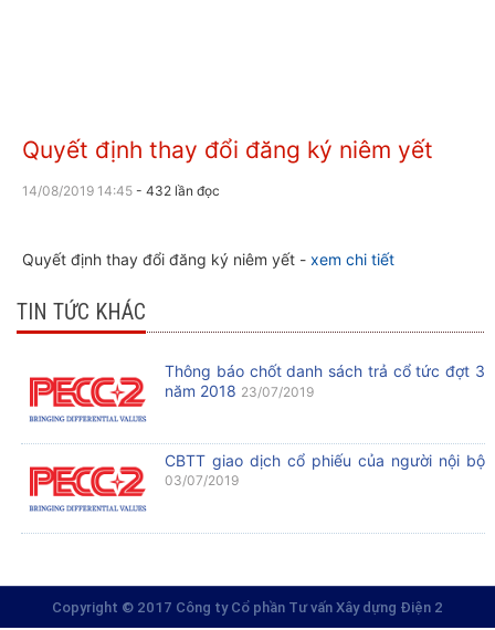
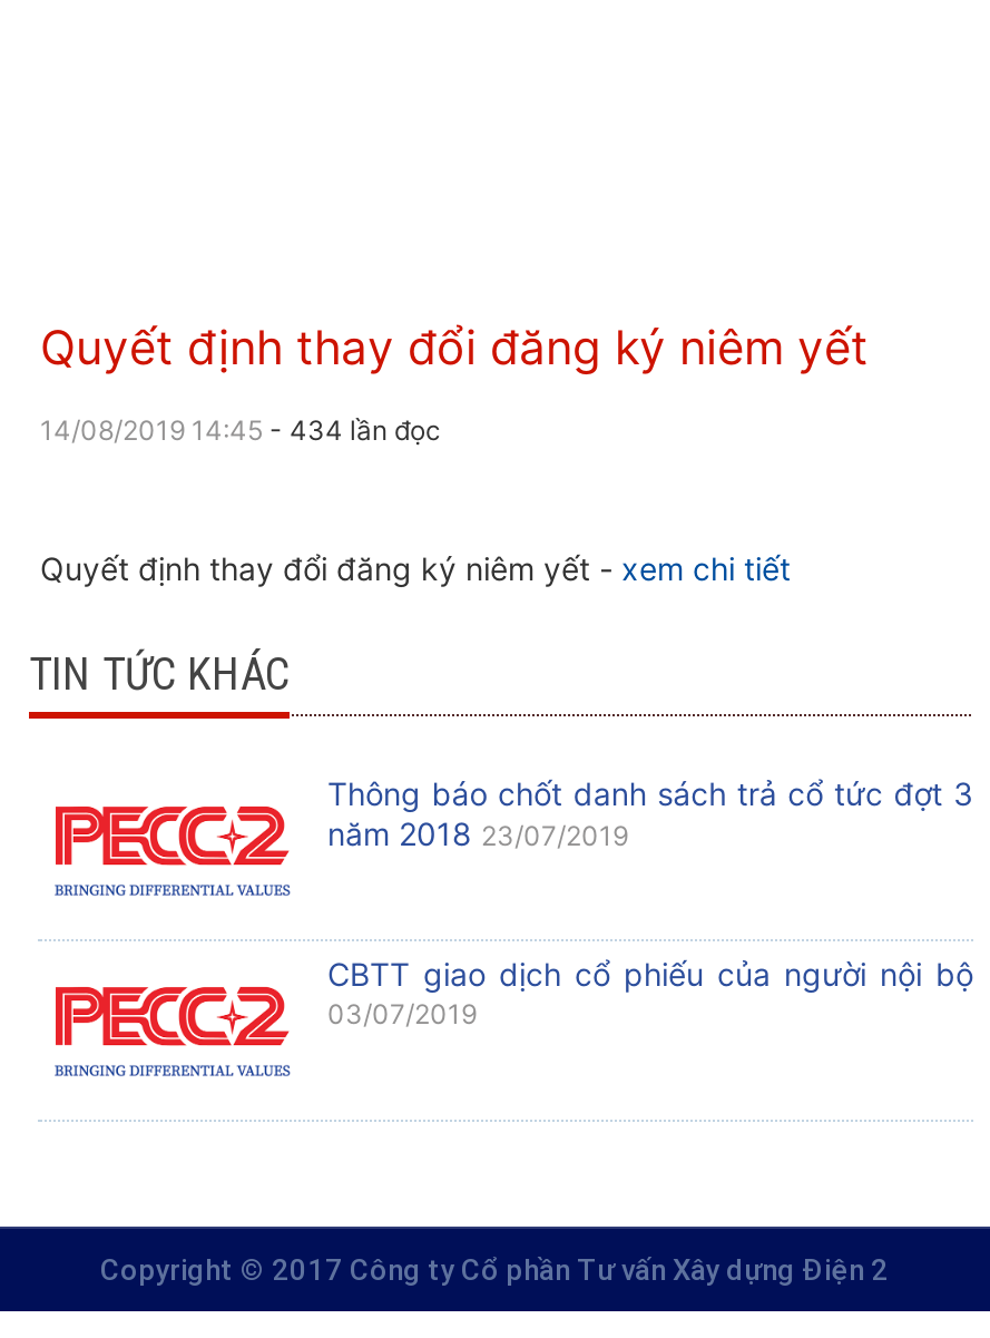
- 14/08/2019 14:45 - 432 lần đọc
+ 14/08/2019 14:45 - 434 lần đọc
